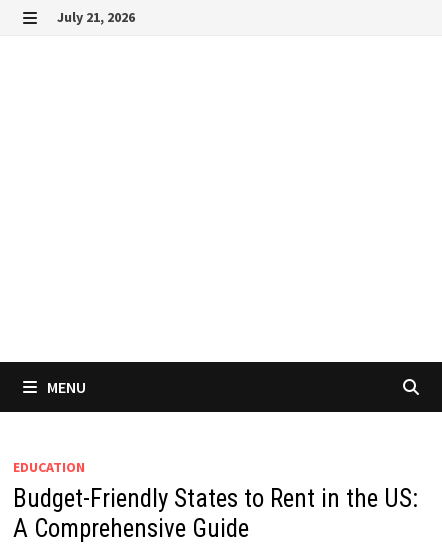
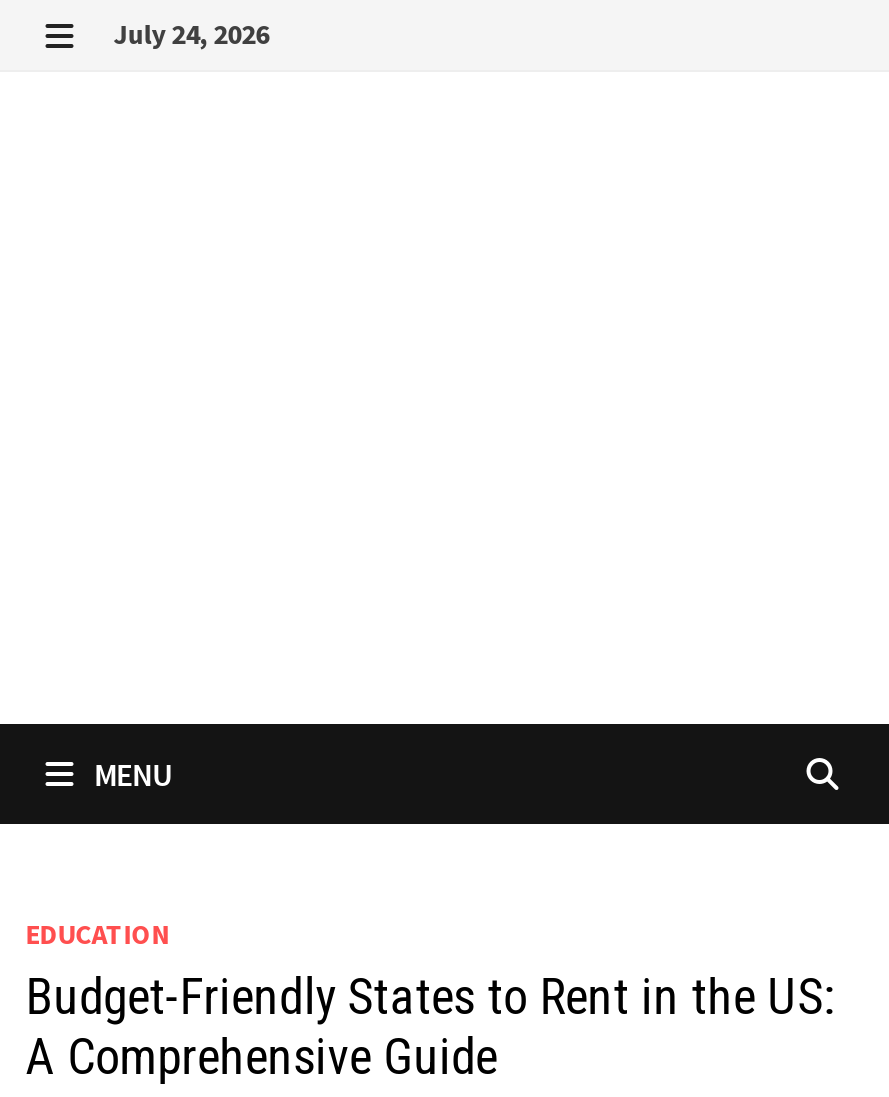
- July 21, 2026
+ July 24, 2026
